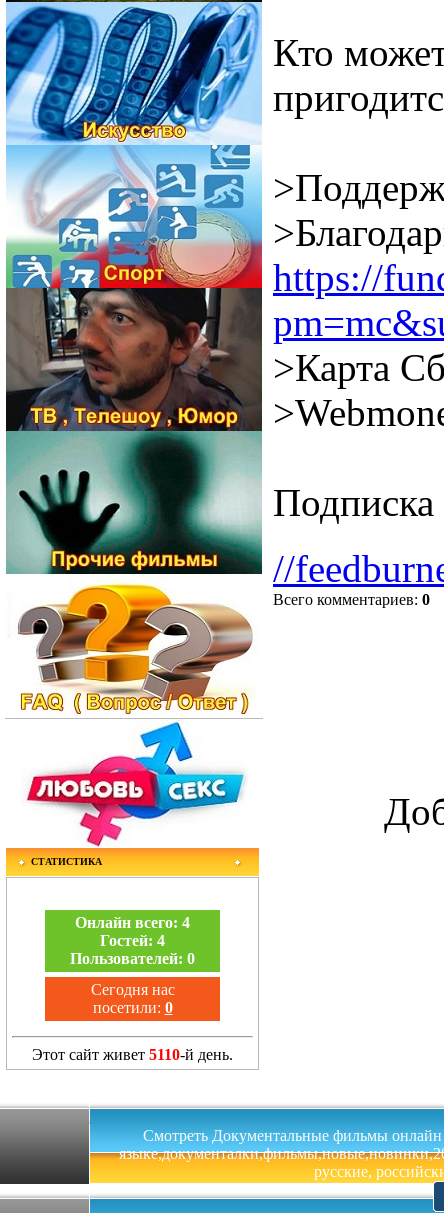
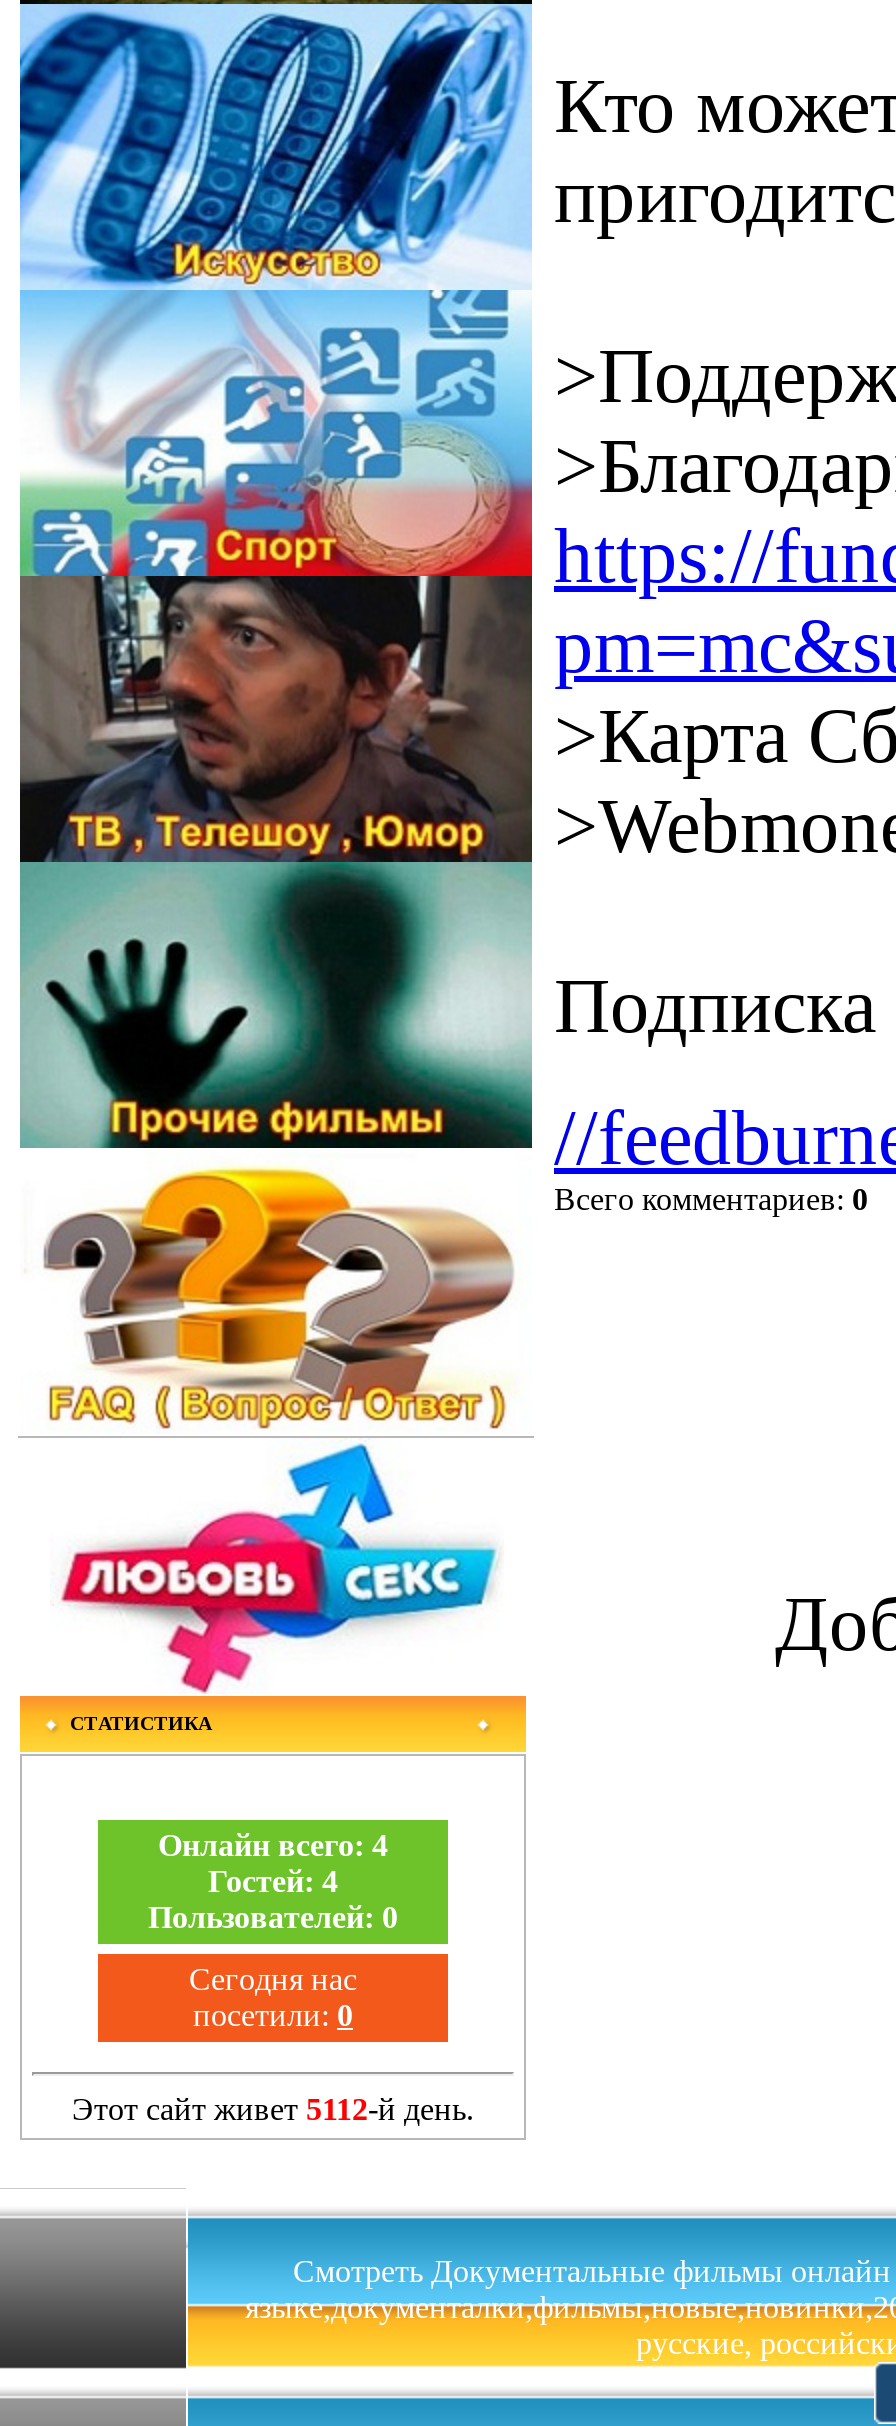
- Этот сайт живет 5110-й день.
+ Этот сайт живет 5112-й день.
